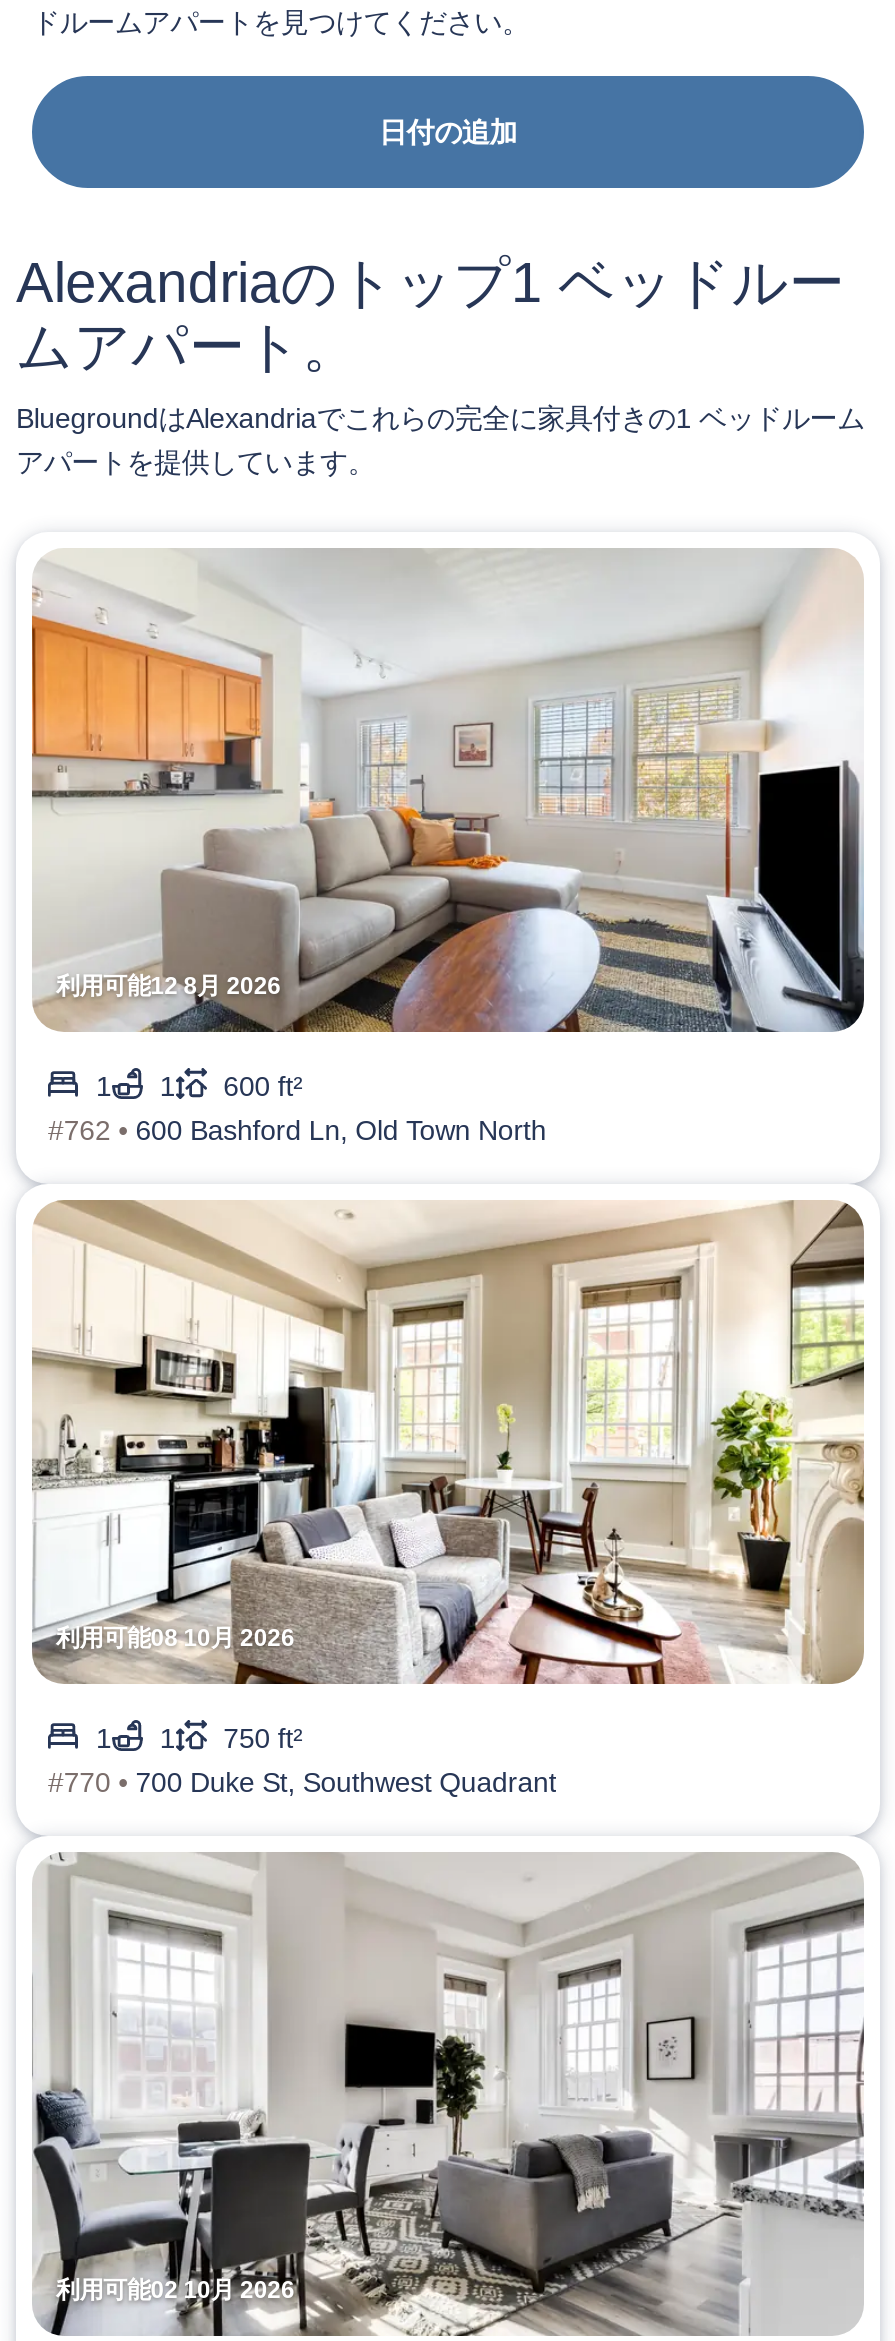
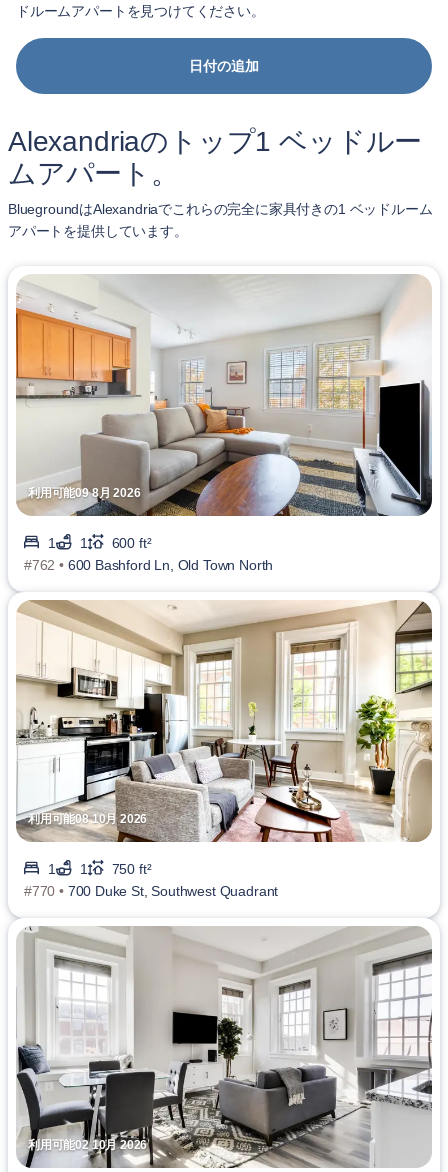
- 利用可能12 8月 2026
+ 利用可能09 8月 2026
